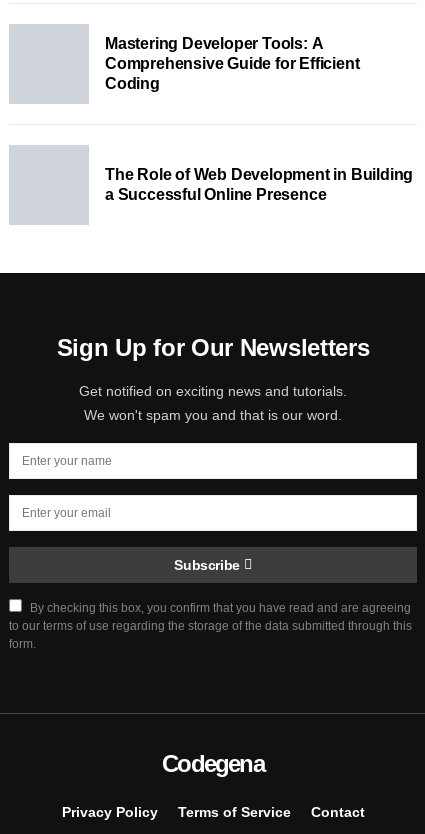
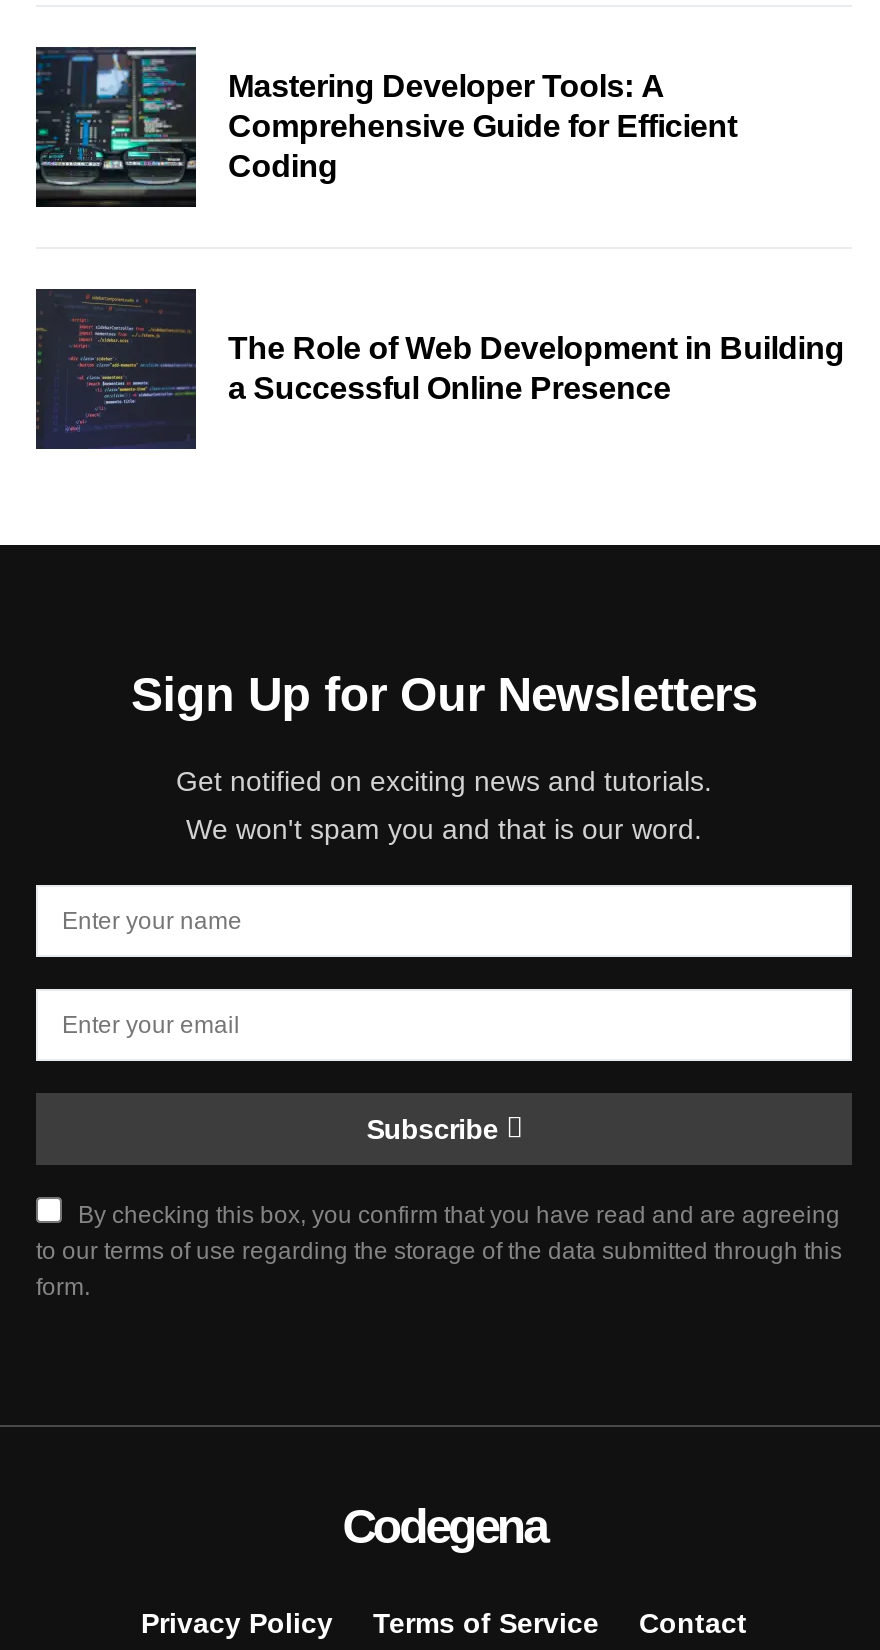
+ [image]

+ [image]
